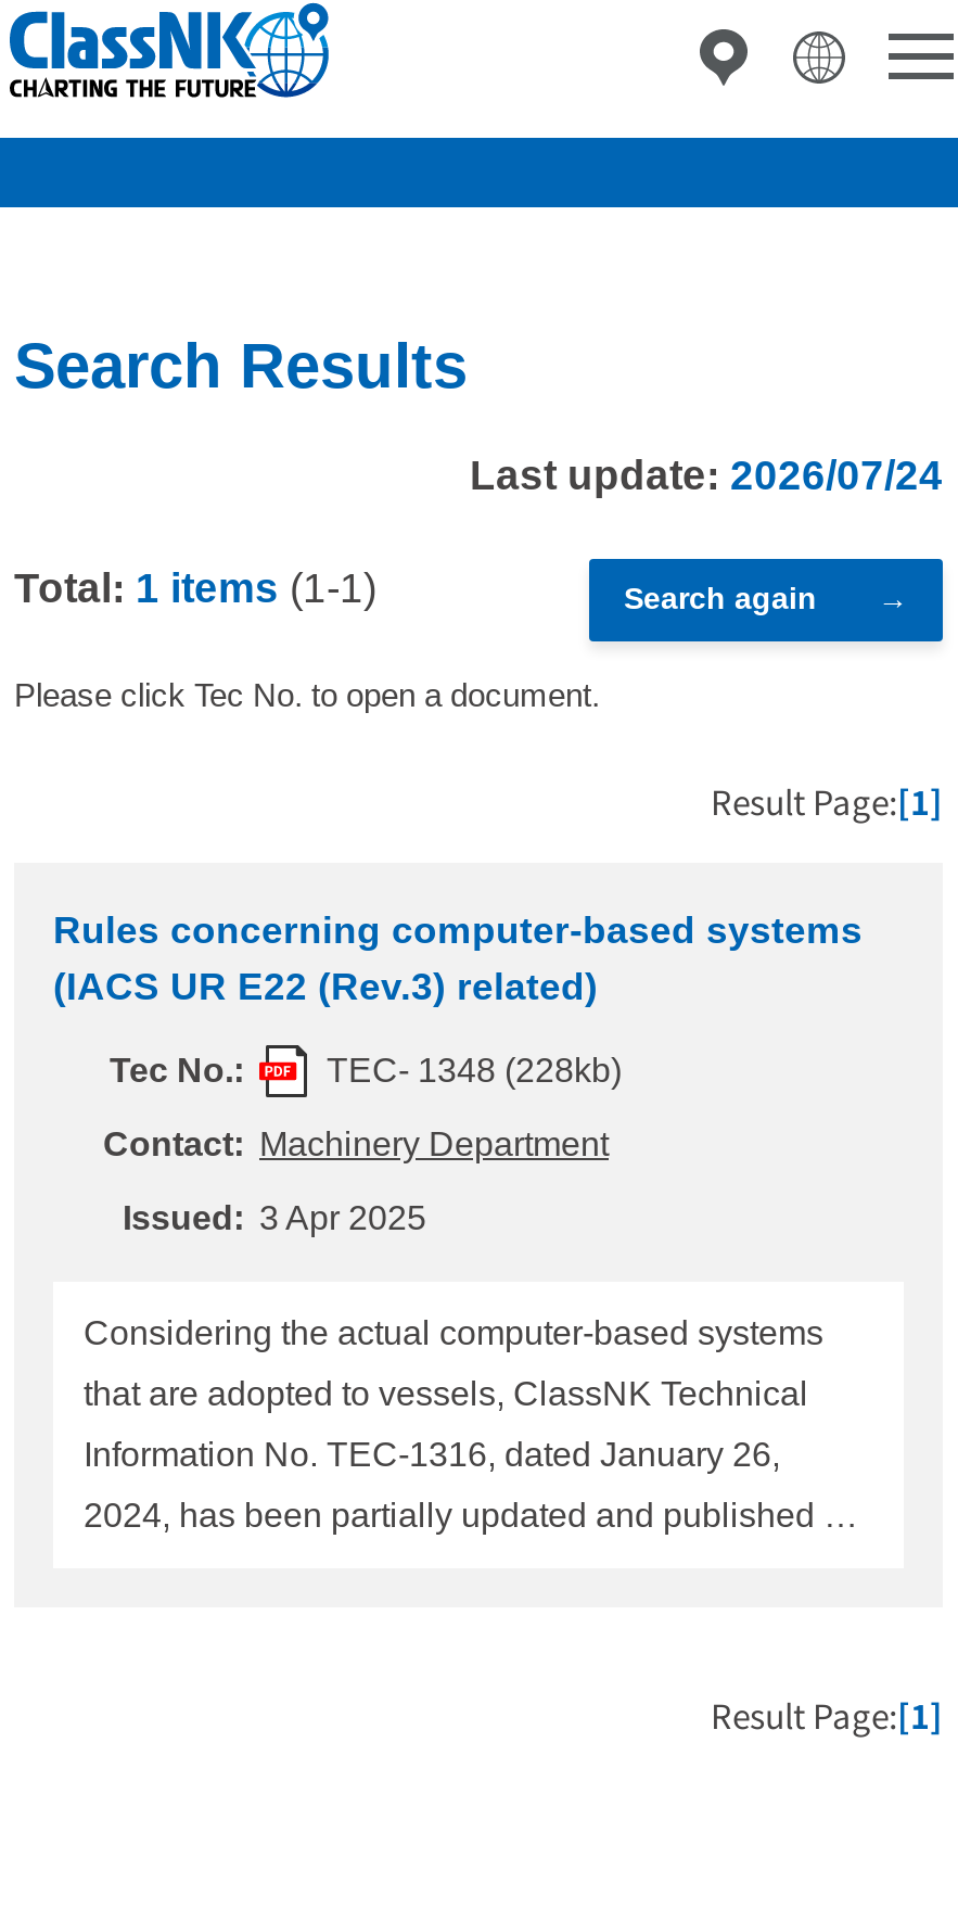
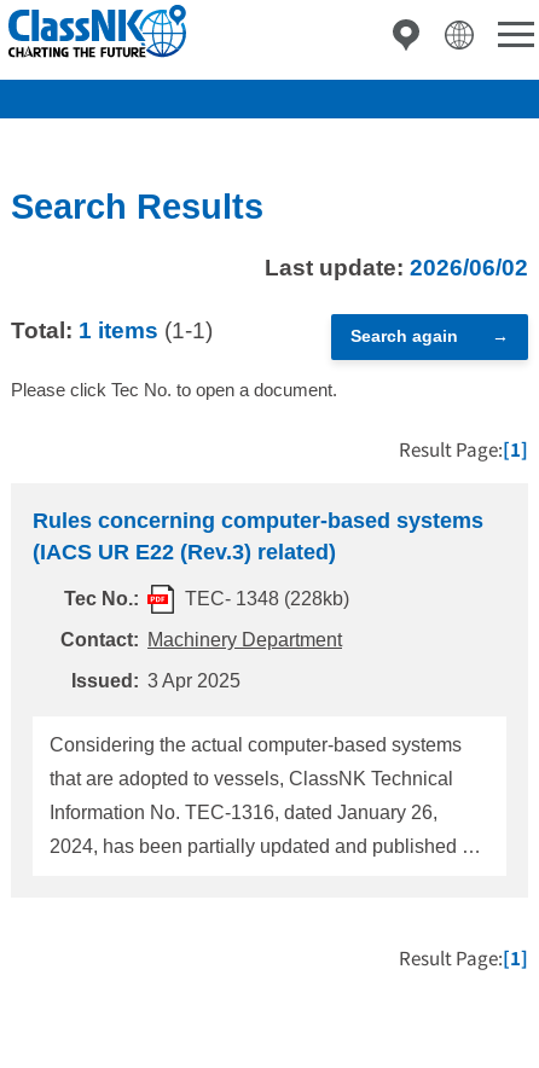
- Last update: 2026/07/24
+ Last update: 2026/06/02
